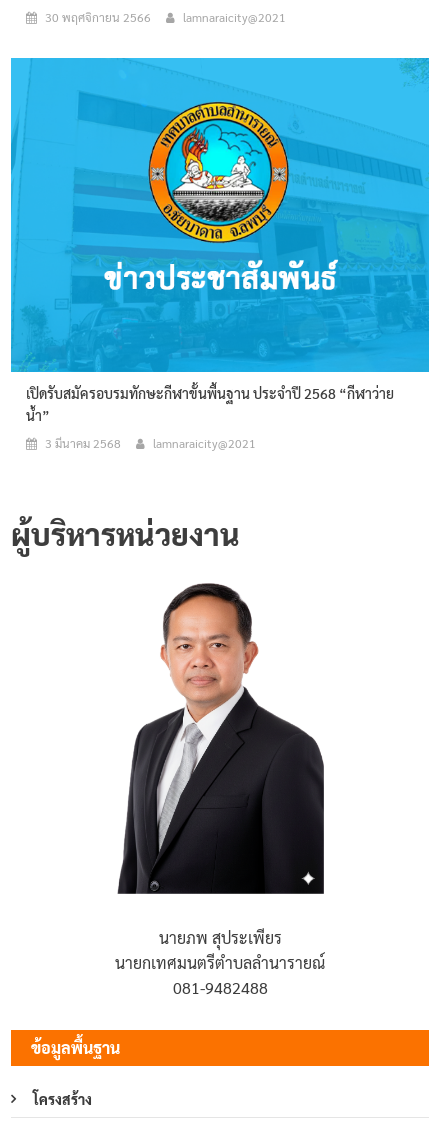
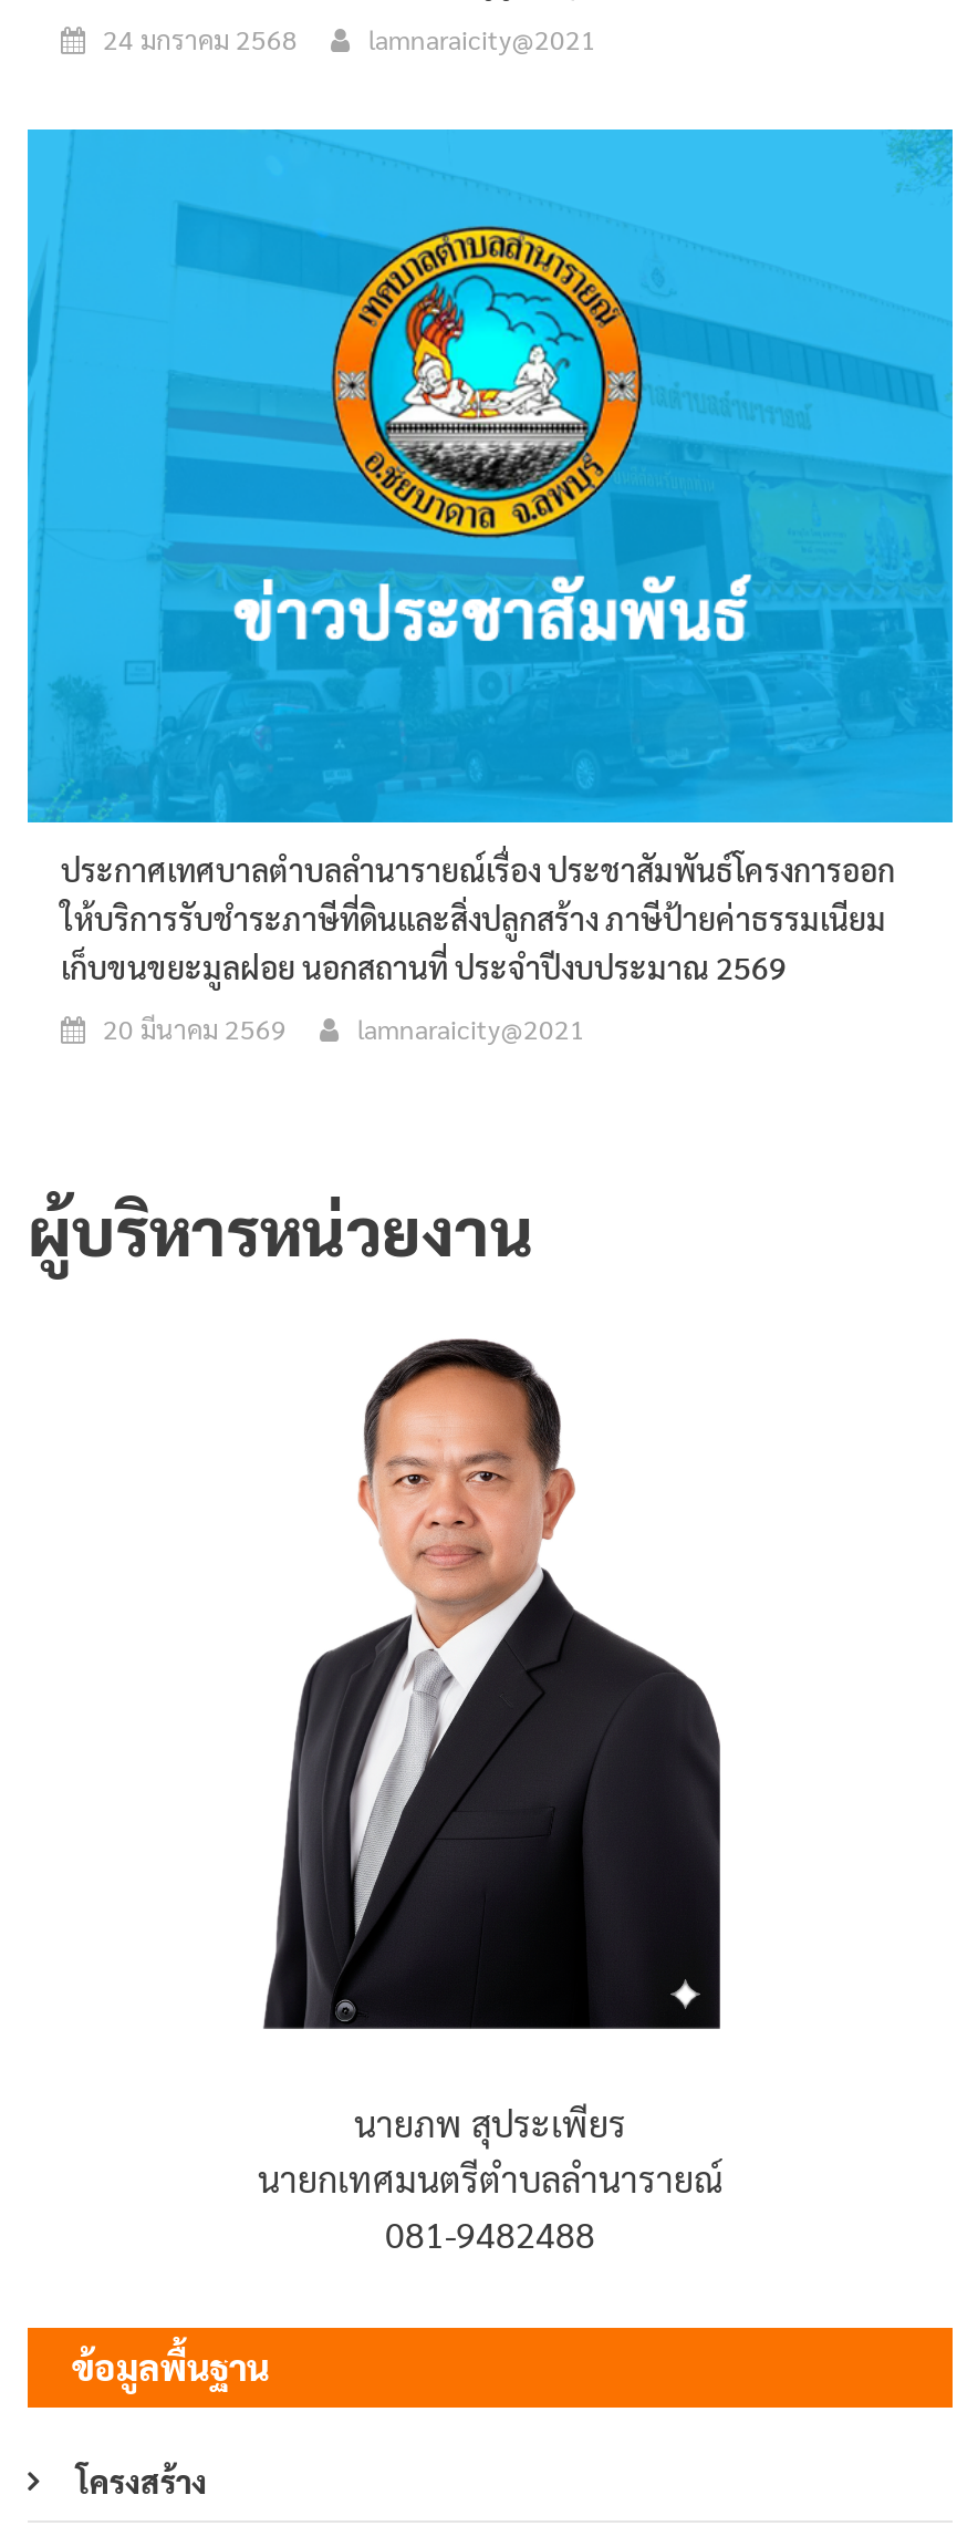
- 30 พฤศจิกายน 2566
+ 24 มกราคม 2568

- เปิดรับสมัครอบรมทักษะกีฬาขั้นพื้นฐาน ประจำปี 2568 “กีฬาว่าย
- น้ำ”
+ ประกาศเทศบาลตำบลลำนารายณ์เรื่อง ประชาสัมพันธ์โครงการออก
+ ให้บริการรับชำระภาษีที่ดินและสิ่งปลูกสร้าง ภาษีป้ายค่าธรรมเนียม
+ เก็บขนขยะมูลฝอย นอกสถานที่ ประจำปีงบประมาณ 2569

- 3 มีนาคม 2568 lamnaraicity@2021
+ 20 มีนาคม 2569 lamnaraicity@2021
